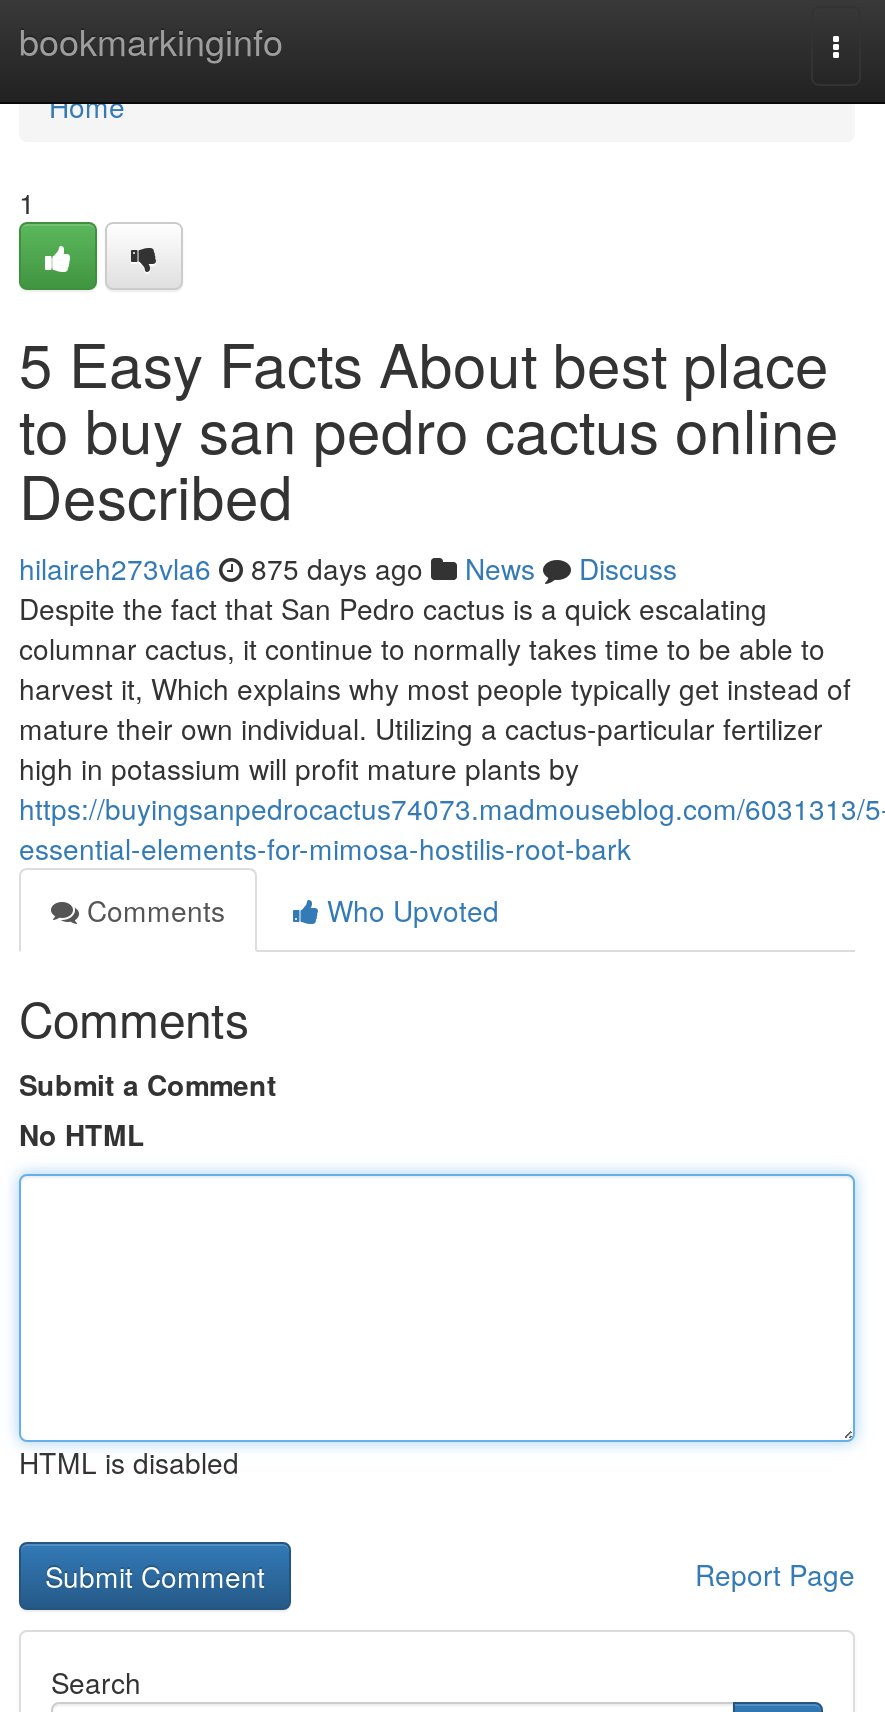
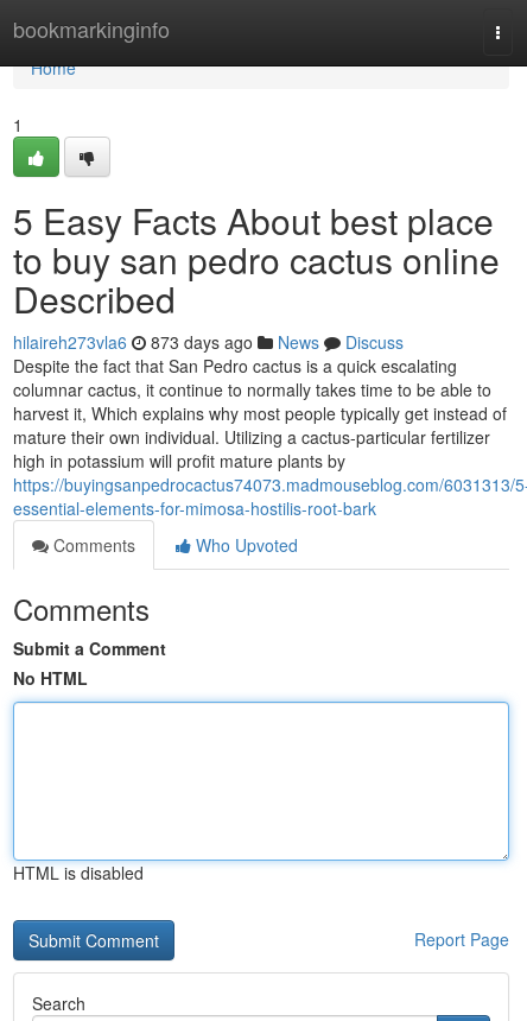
- hilaireh273vla6 875 days ago News Discuss
+ hilaireh273vla6 873 days ago News Discuss
